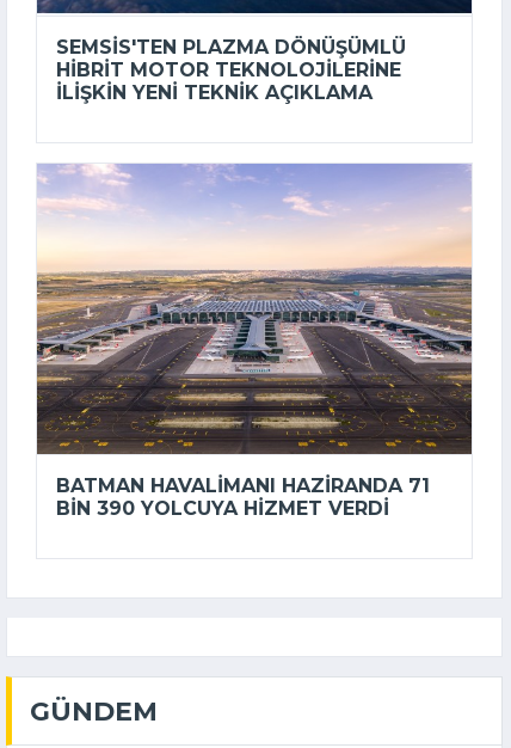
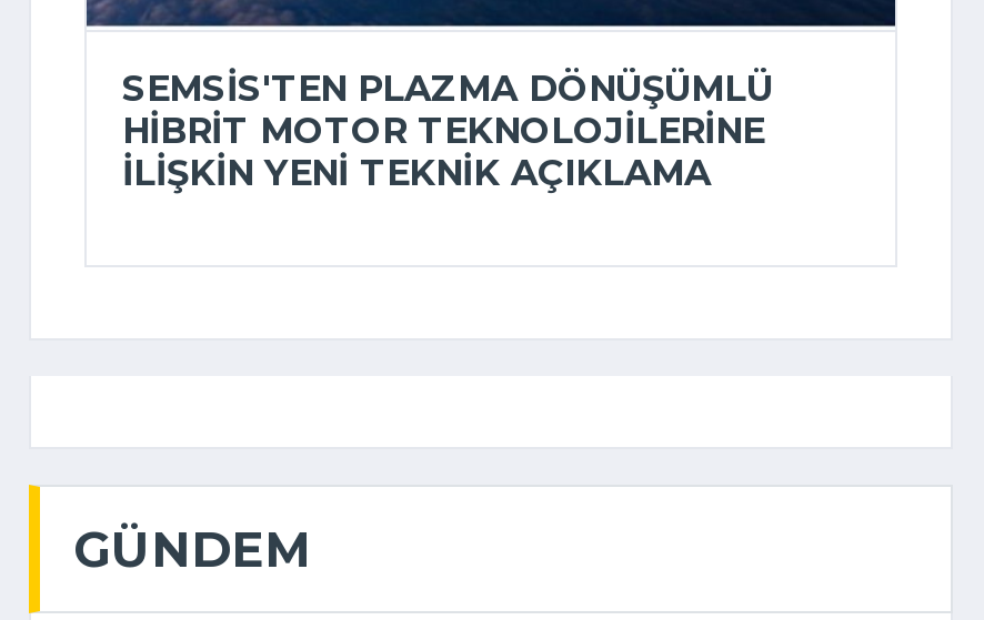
- [image]
- BATMAN HAVALIMANI HAZIRANDA 71
- BIN 390 YOLCUYA HIZMET VERDI
